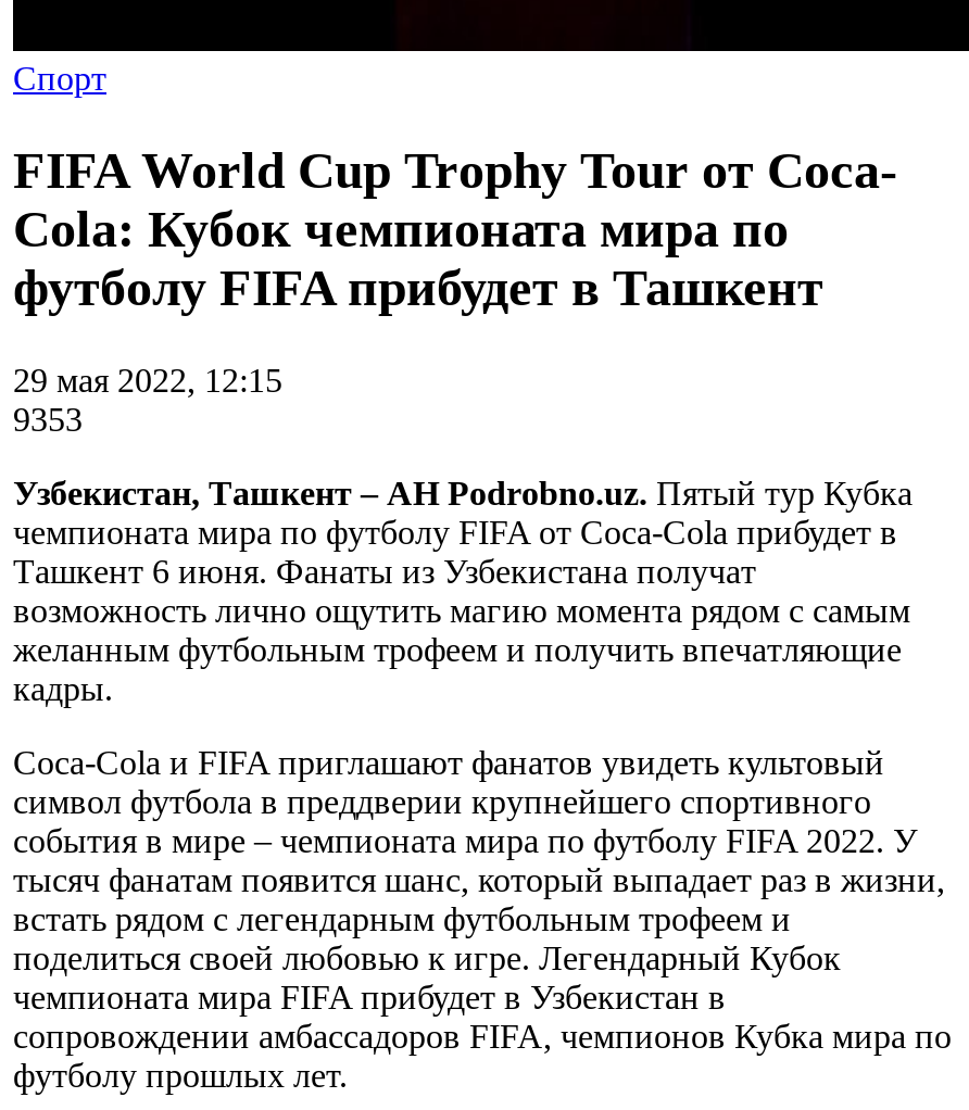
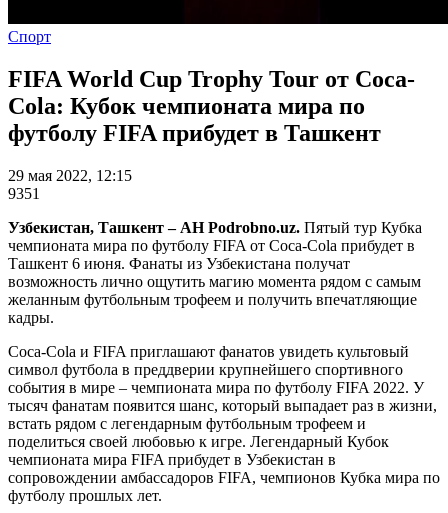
- 9353
+ 9351
